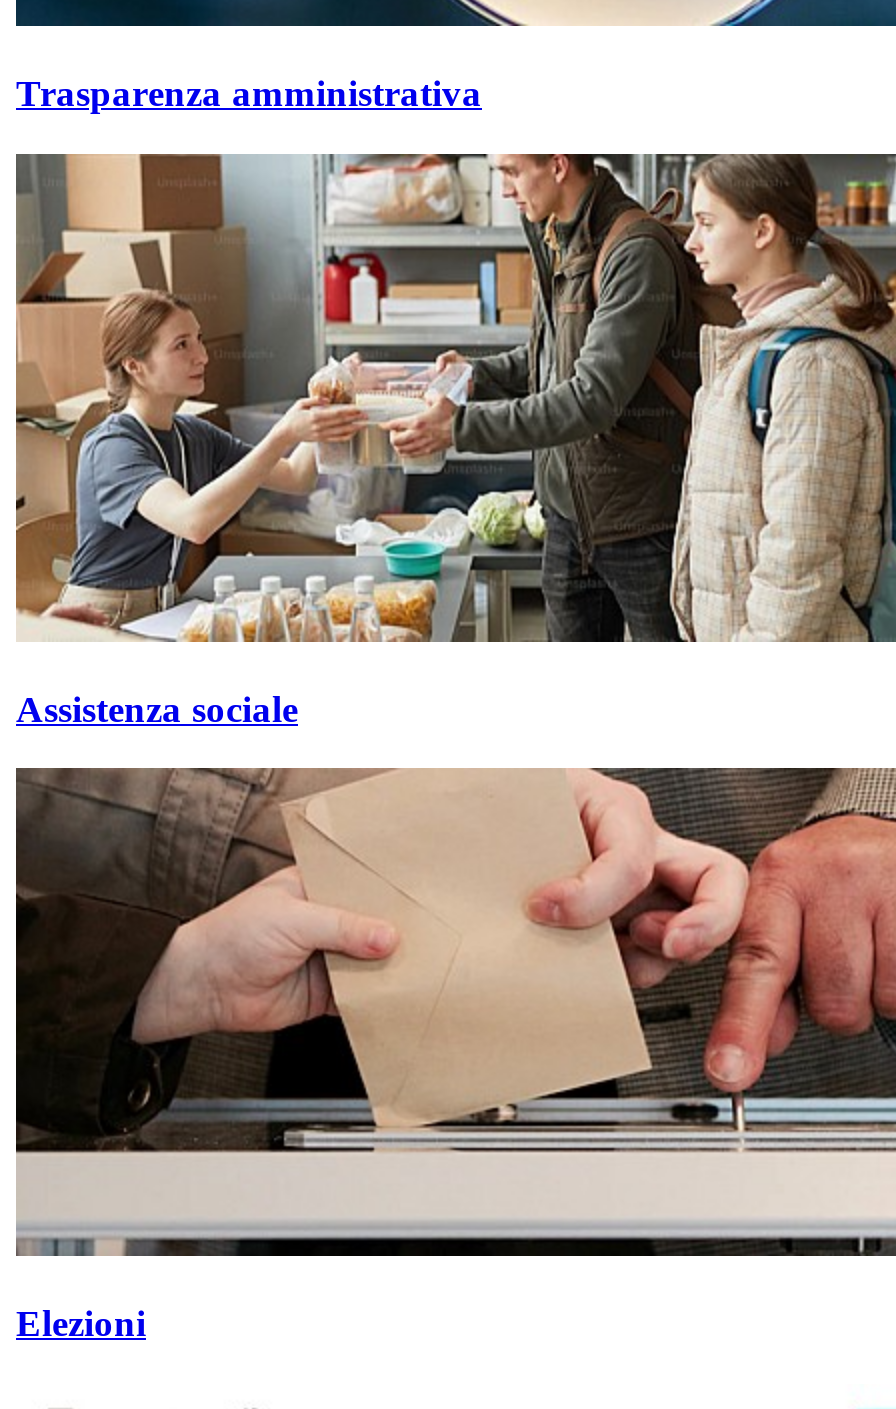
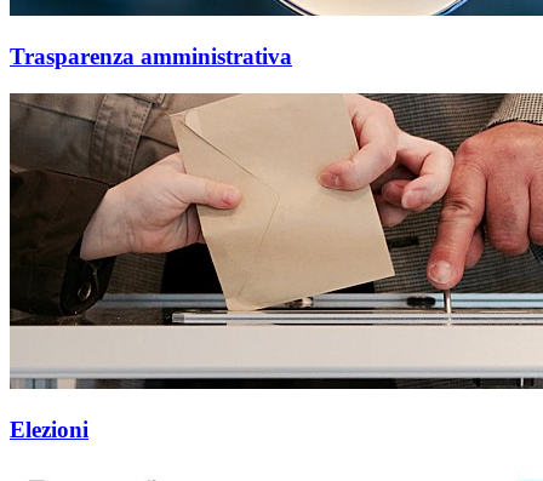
- [image]
- Assistenza sociale
